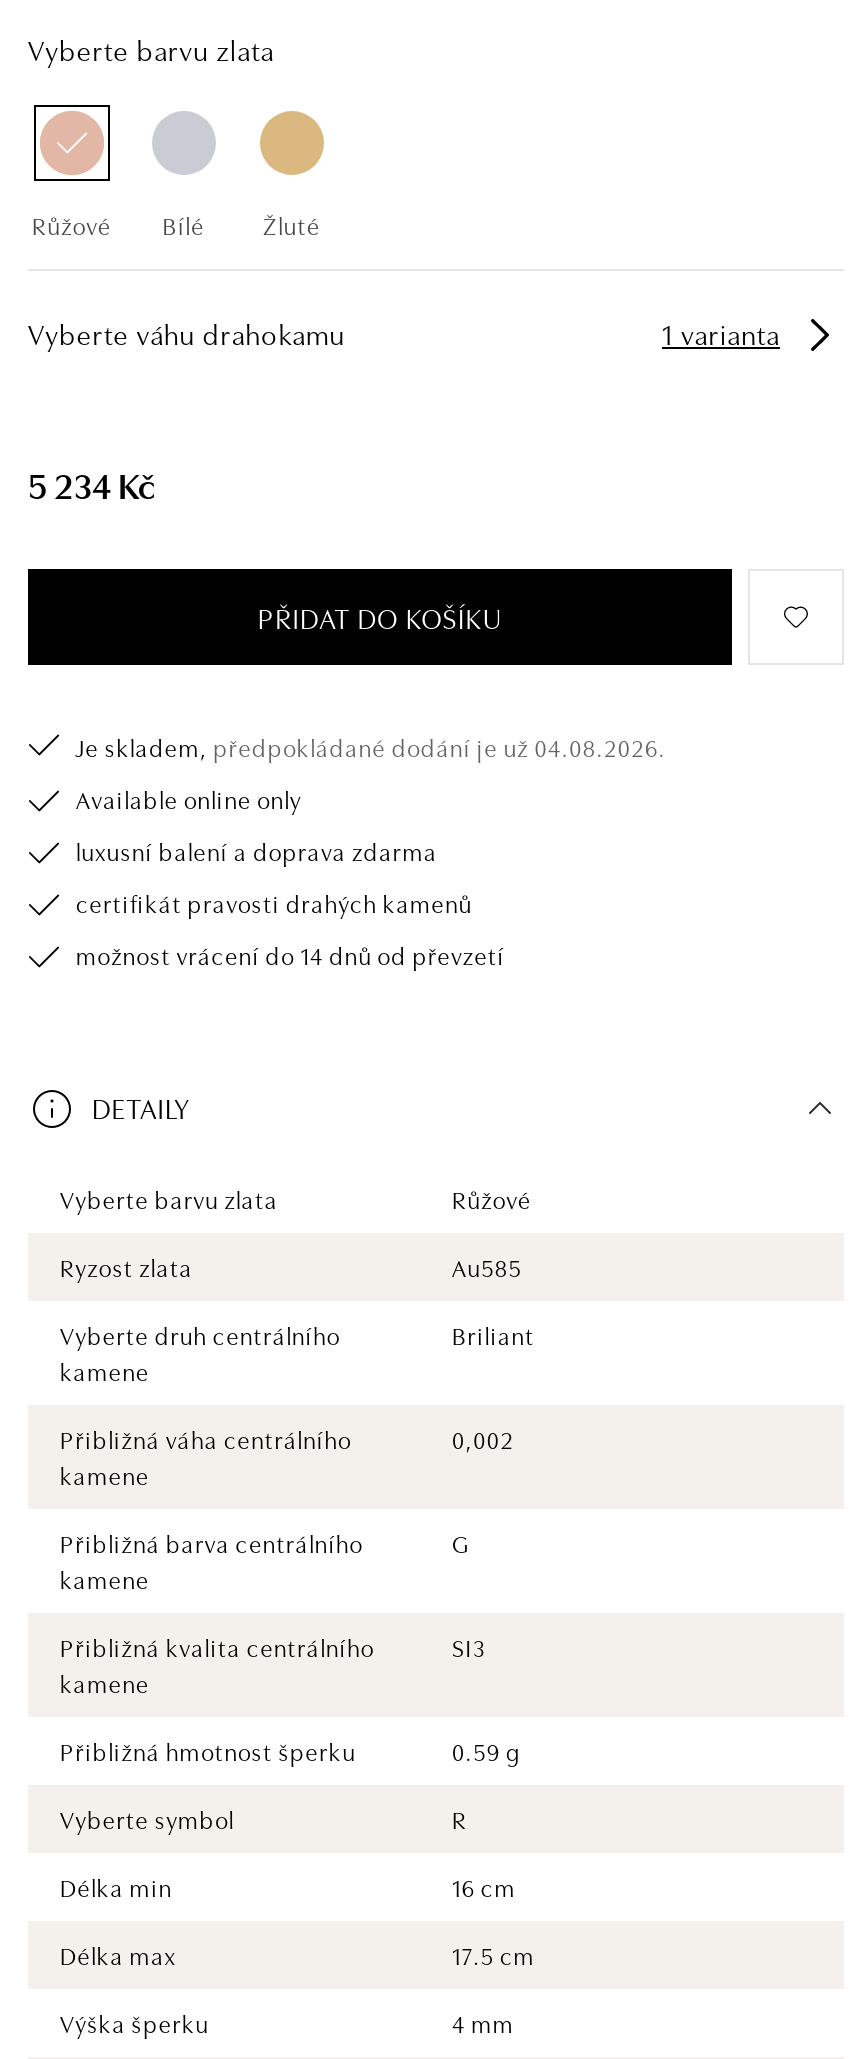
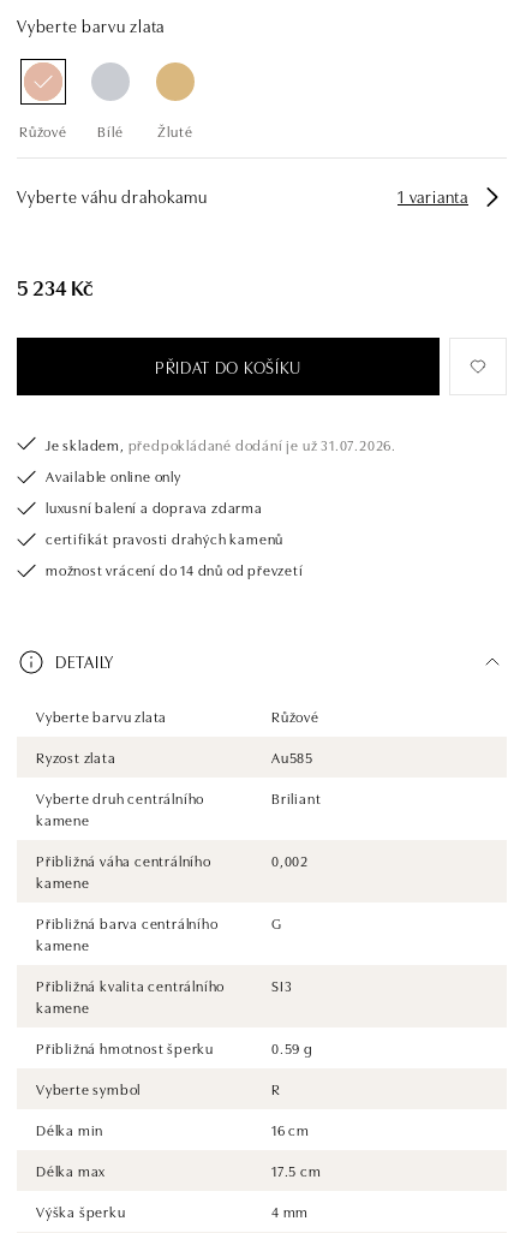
- Je skladem, předpokládané dodání je už 04.08.2026.
+ Je skladem, předpokládané dodání je už 31.07.2026.
